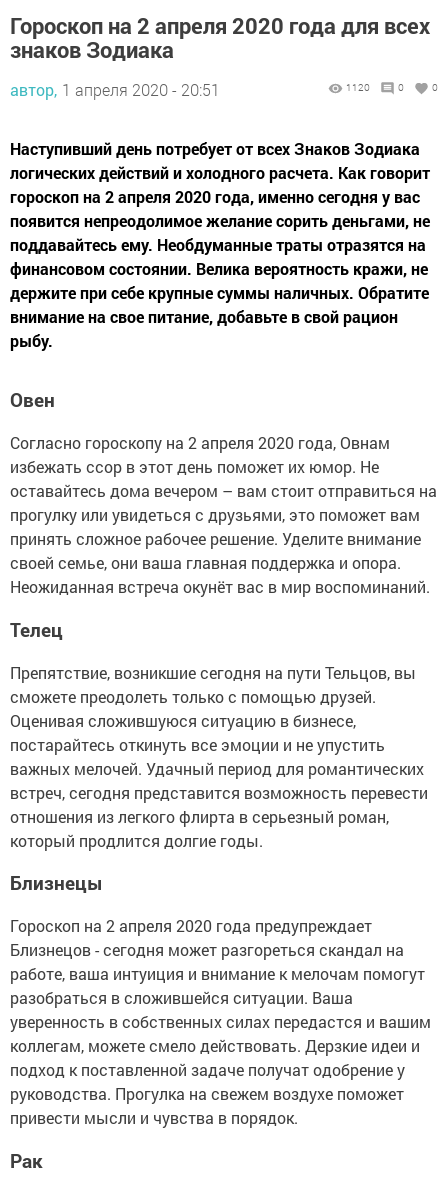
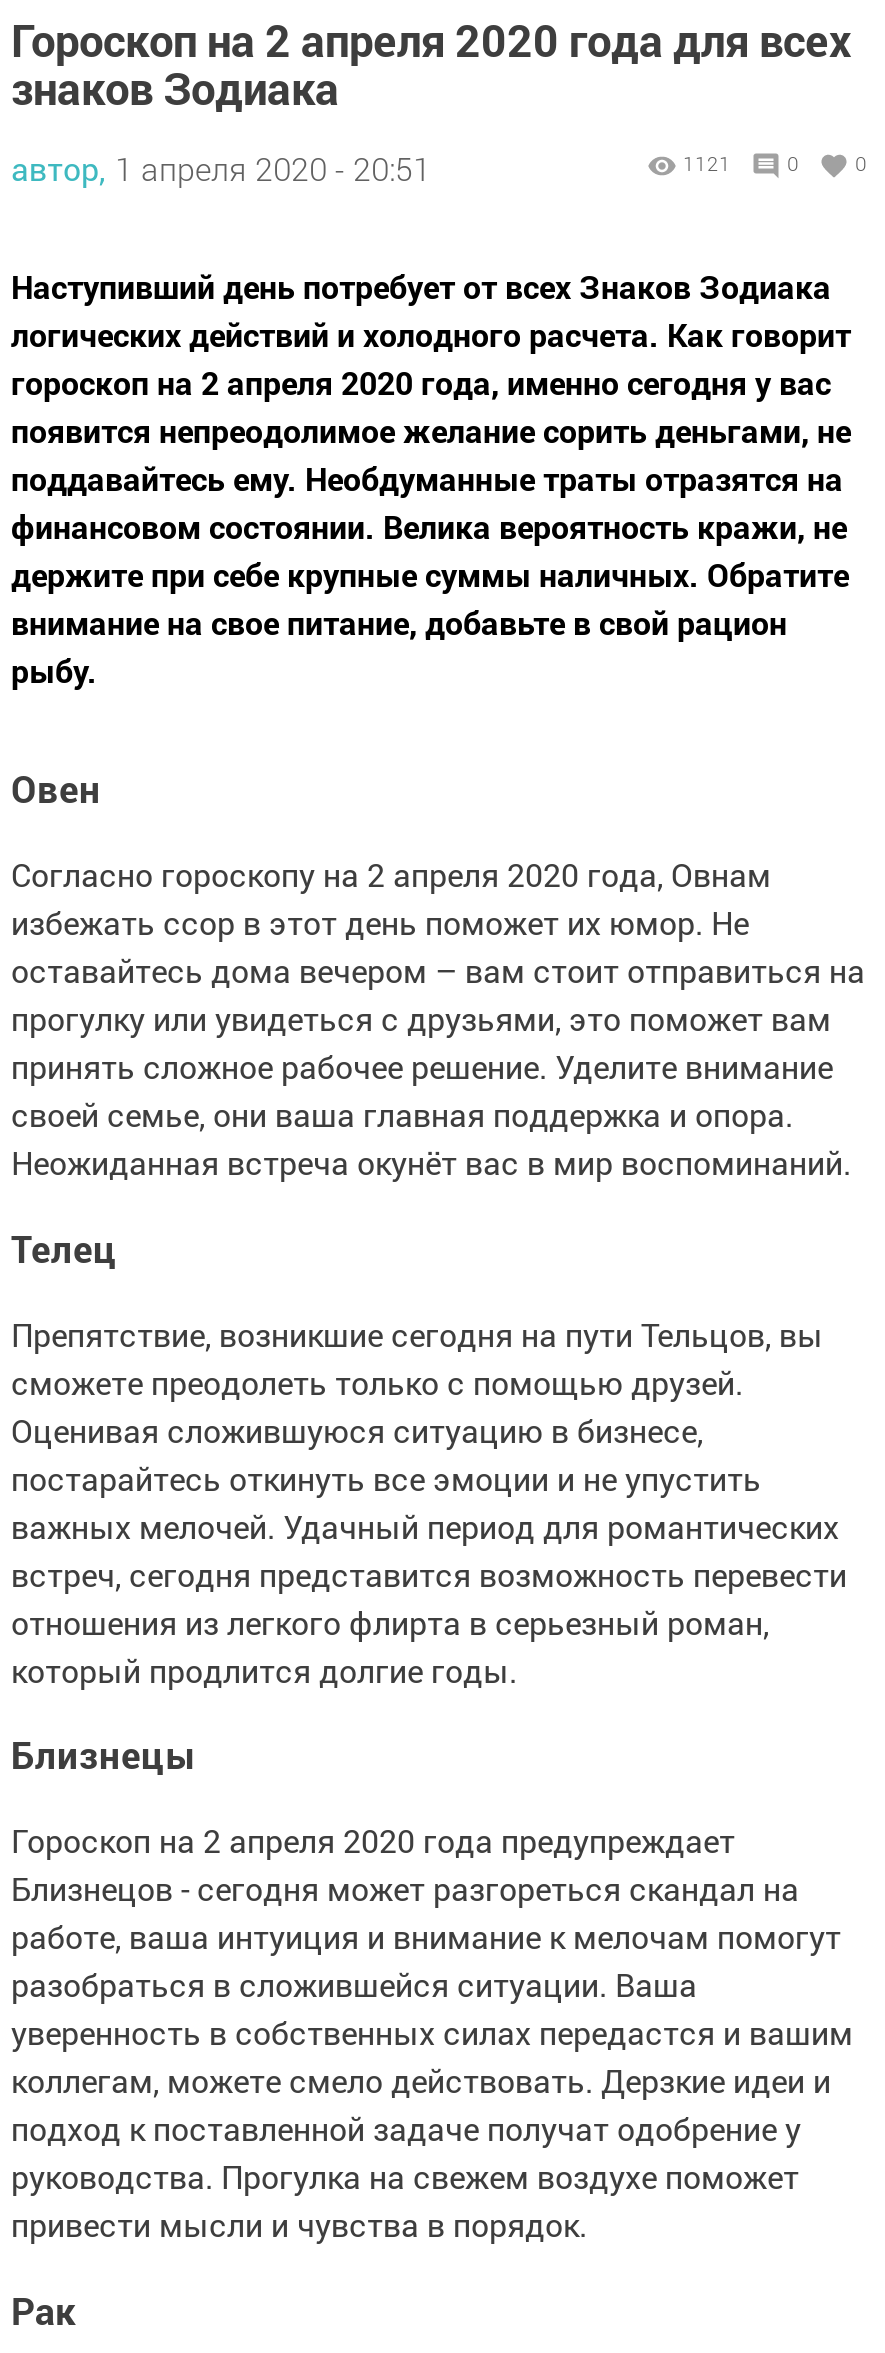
- 1120
+ 1121
